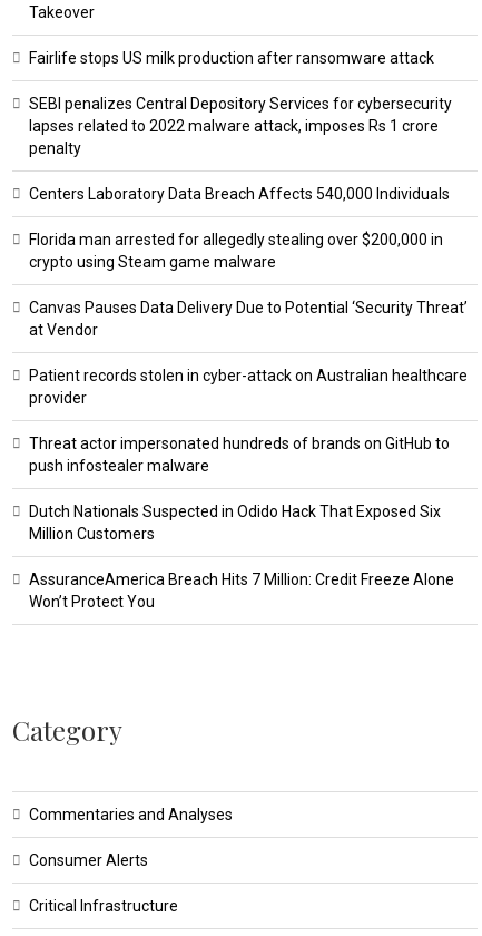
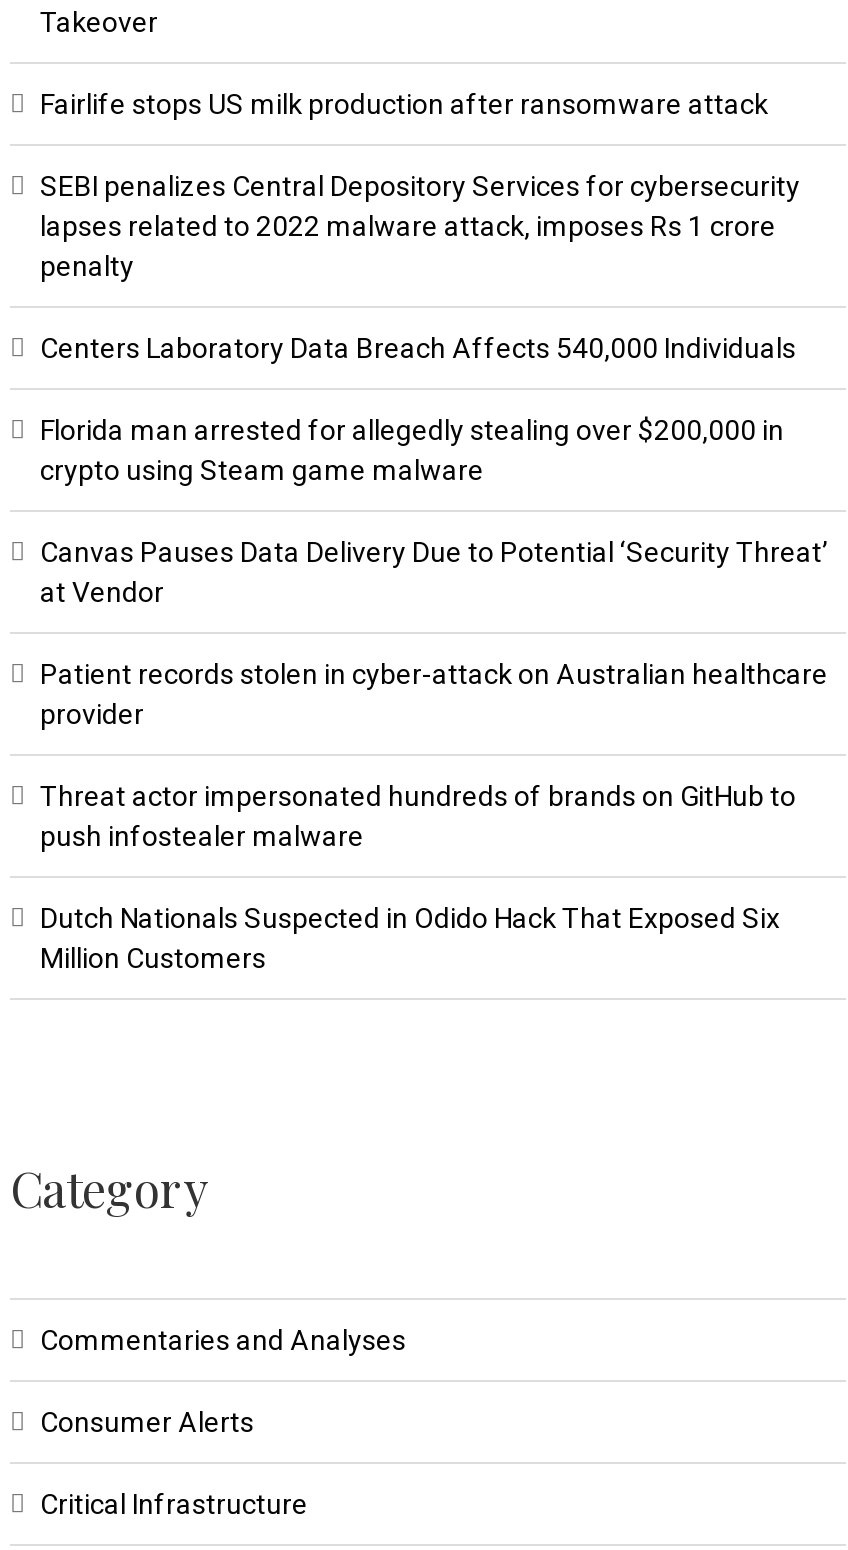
- AssuranceAmerica Breach Hits 7 Million: Credit Freeze Alone
- Won’t Protect You
